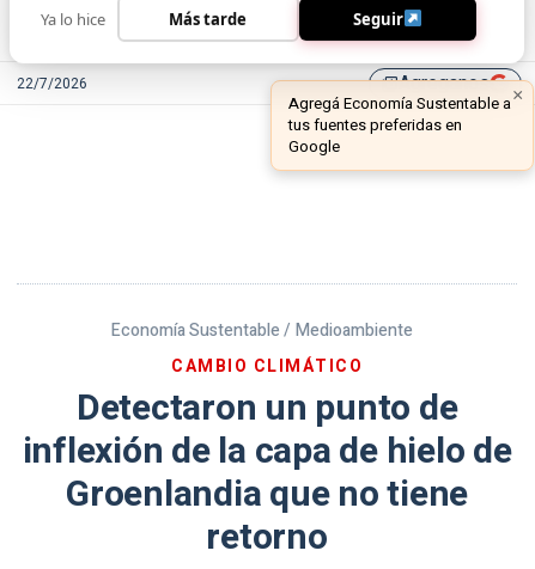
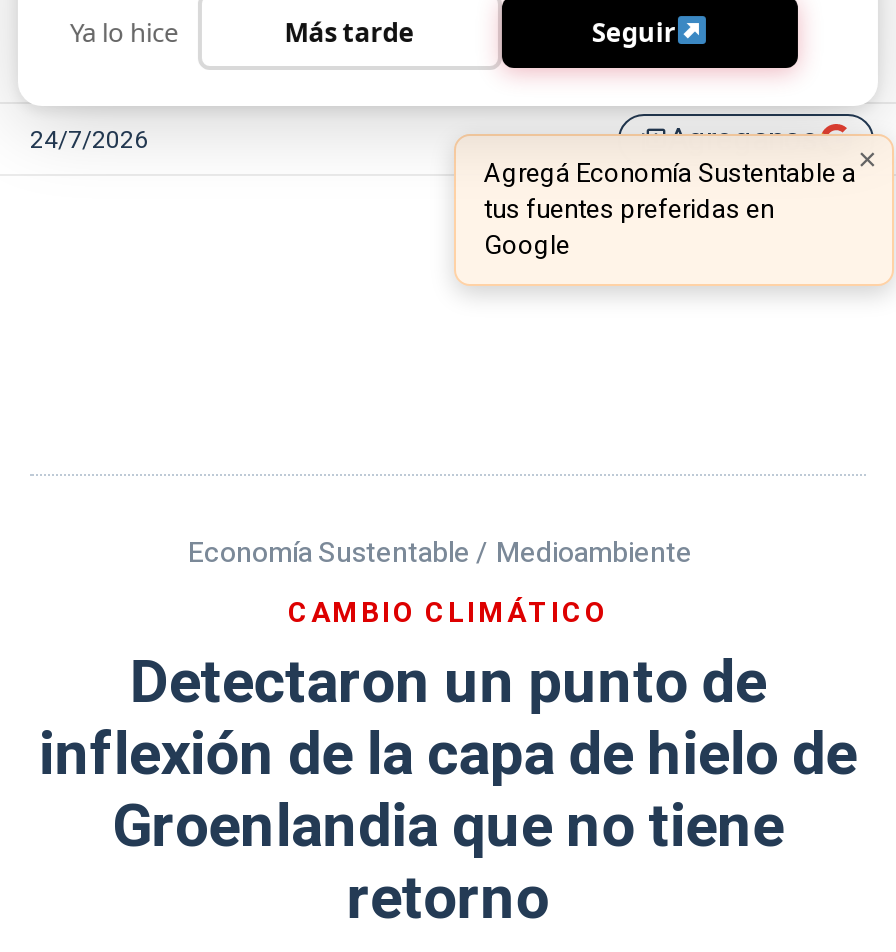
- 22/7/2026
+ 24/7/2026
